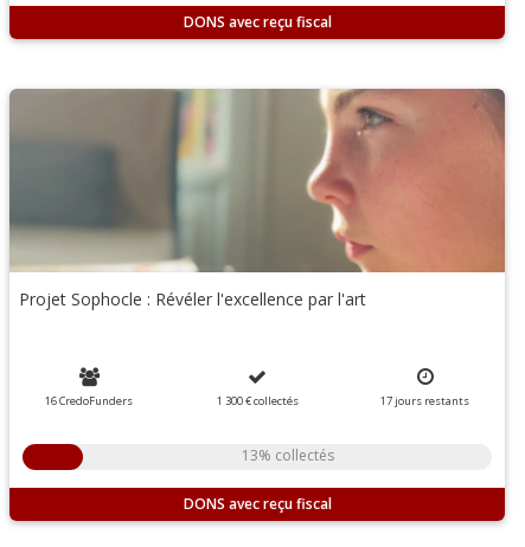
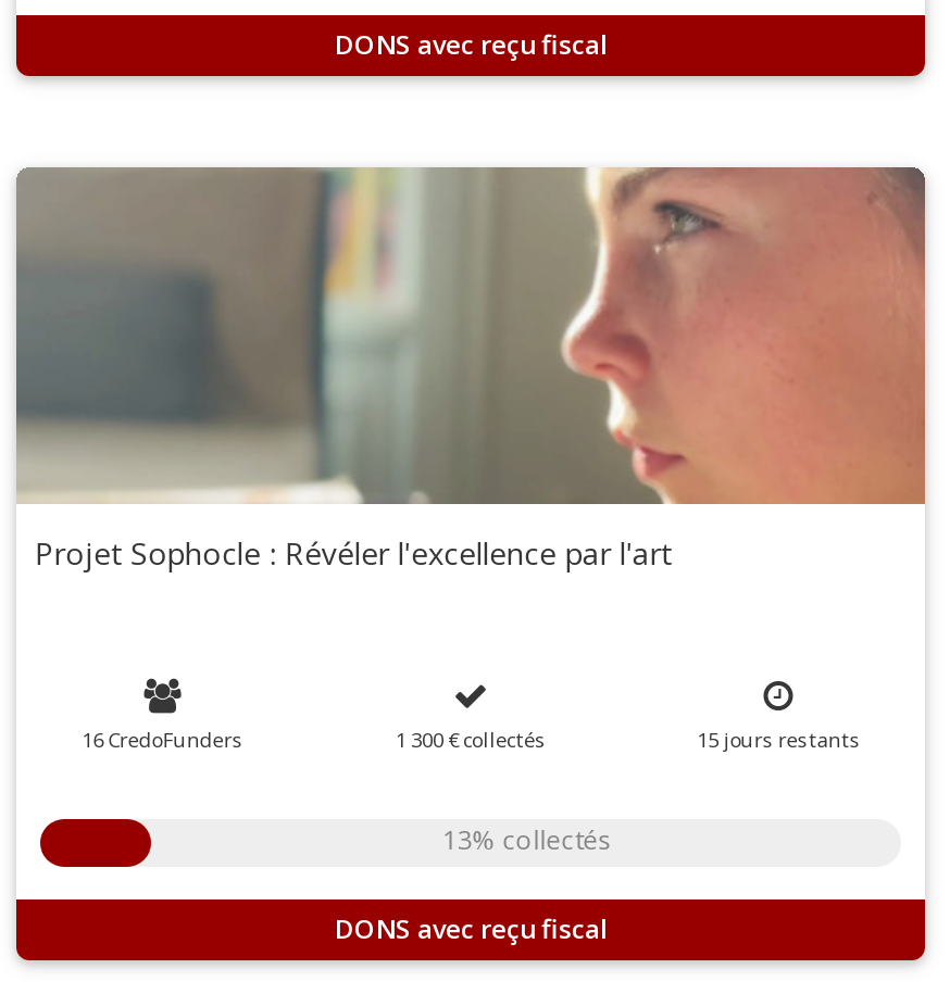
- 17 jours restants
+ 15 jours restants
